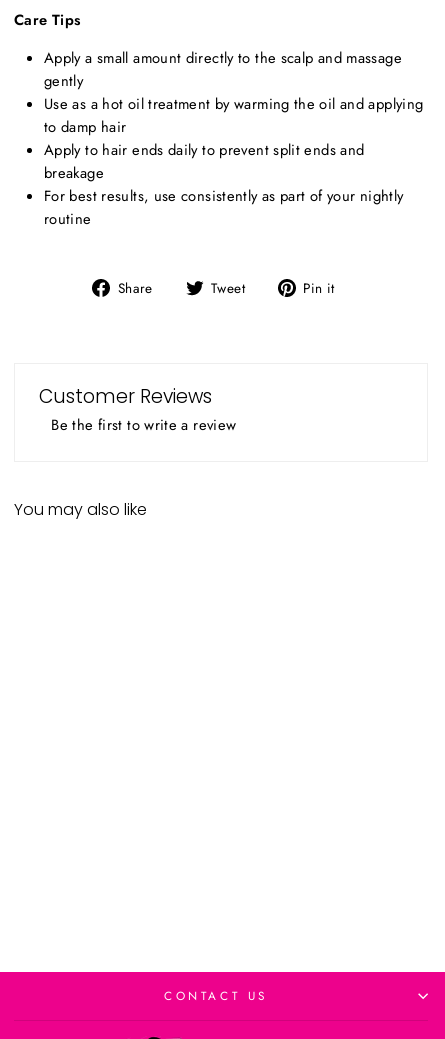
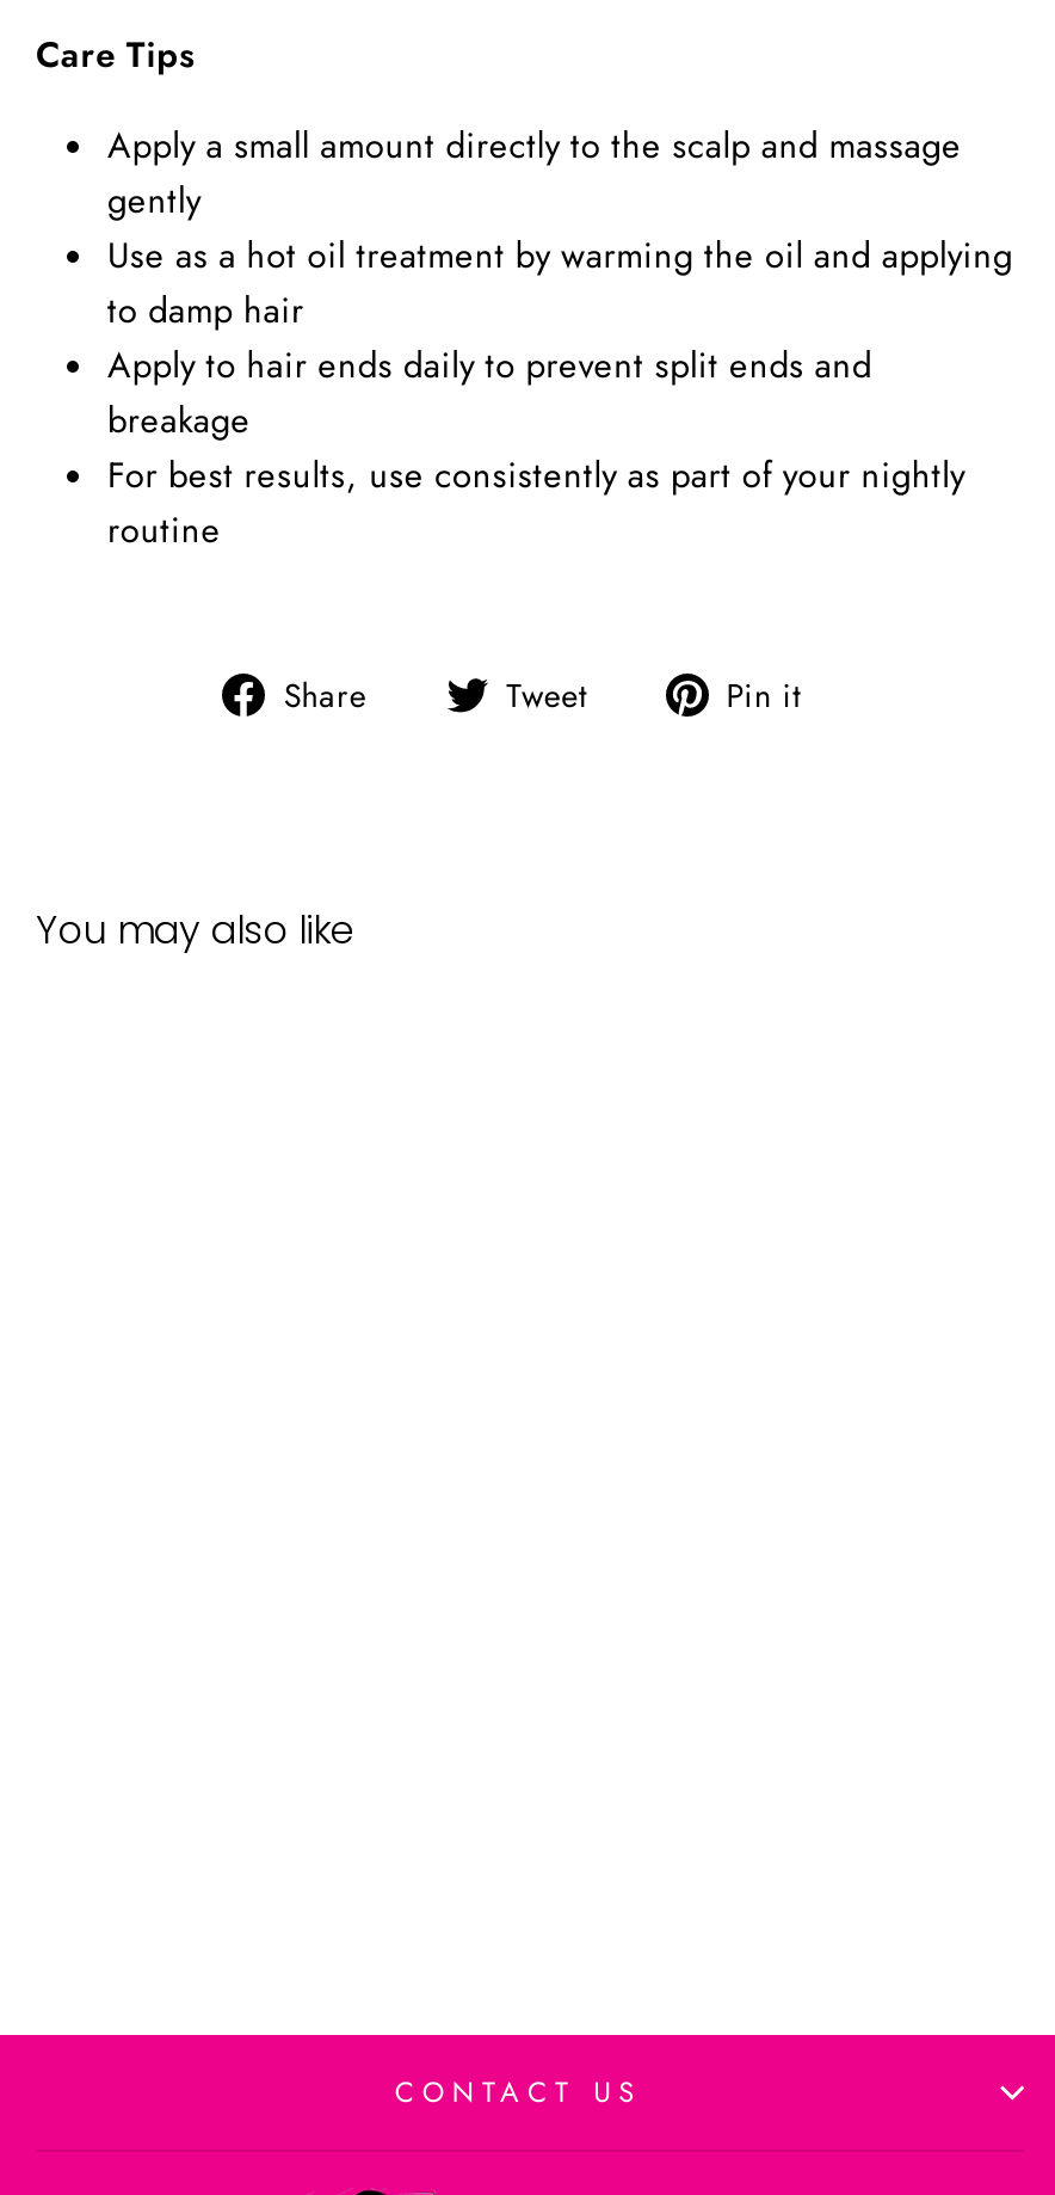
- Customer Reviews
- Be the first to write a review
